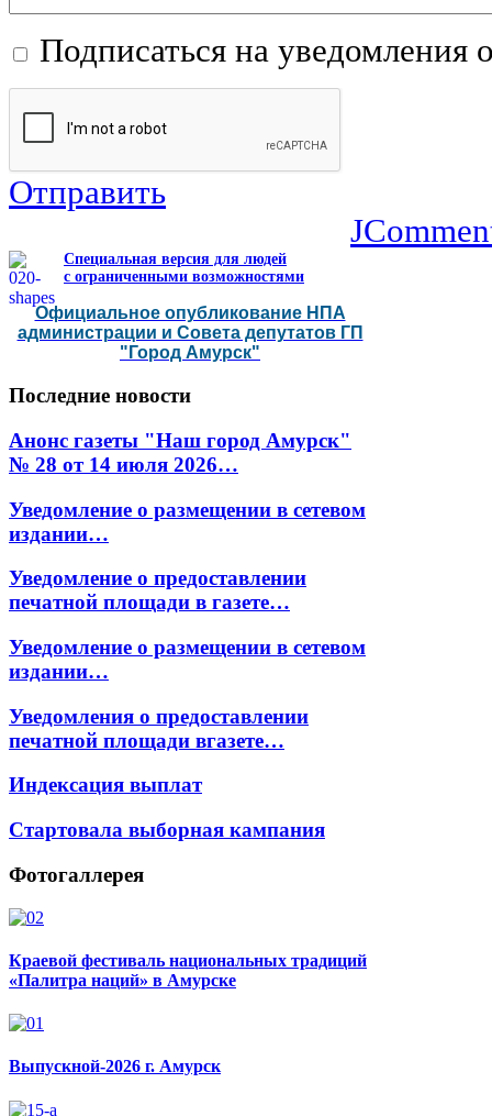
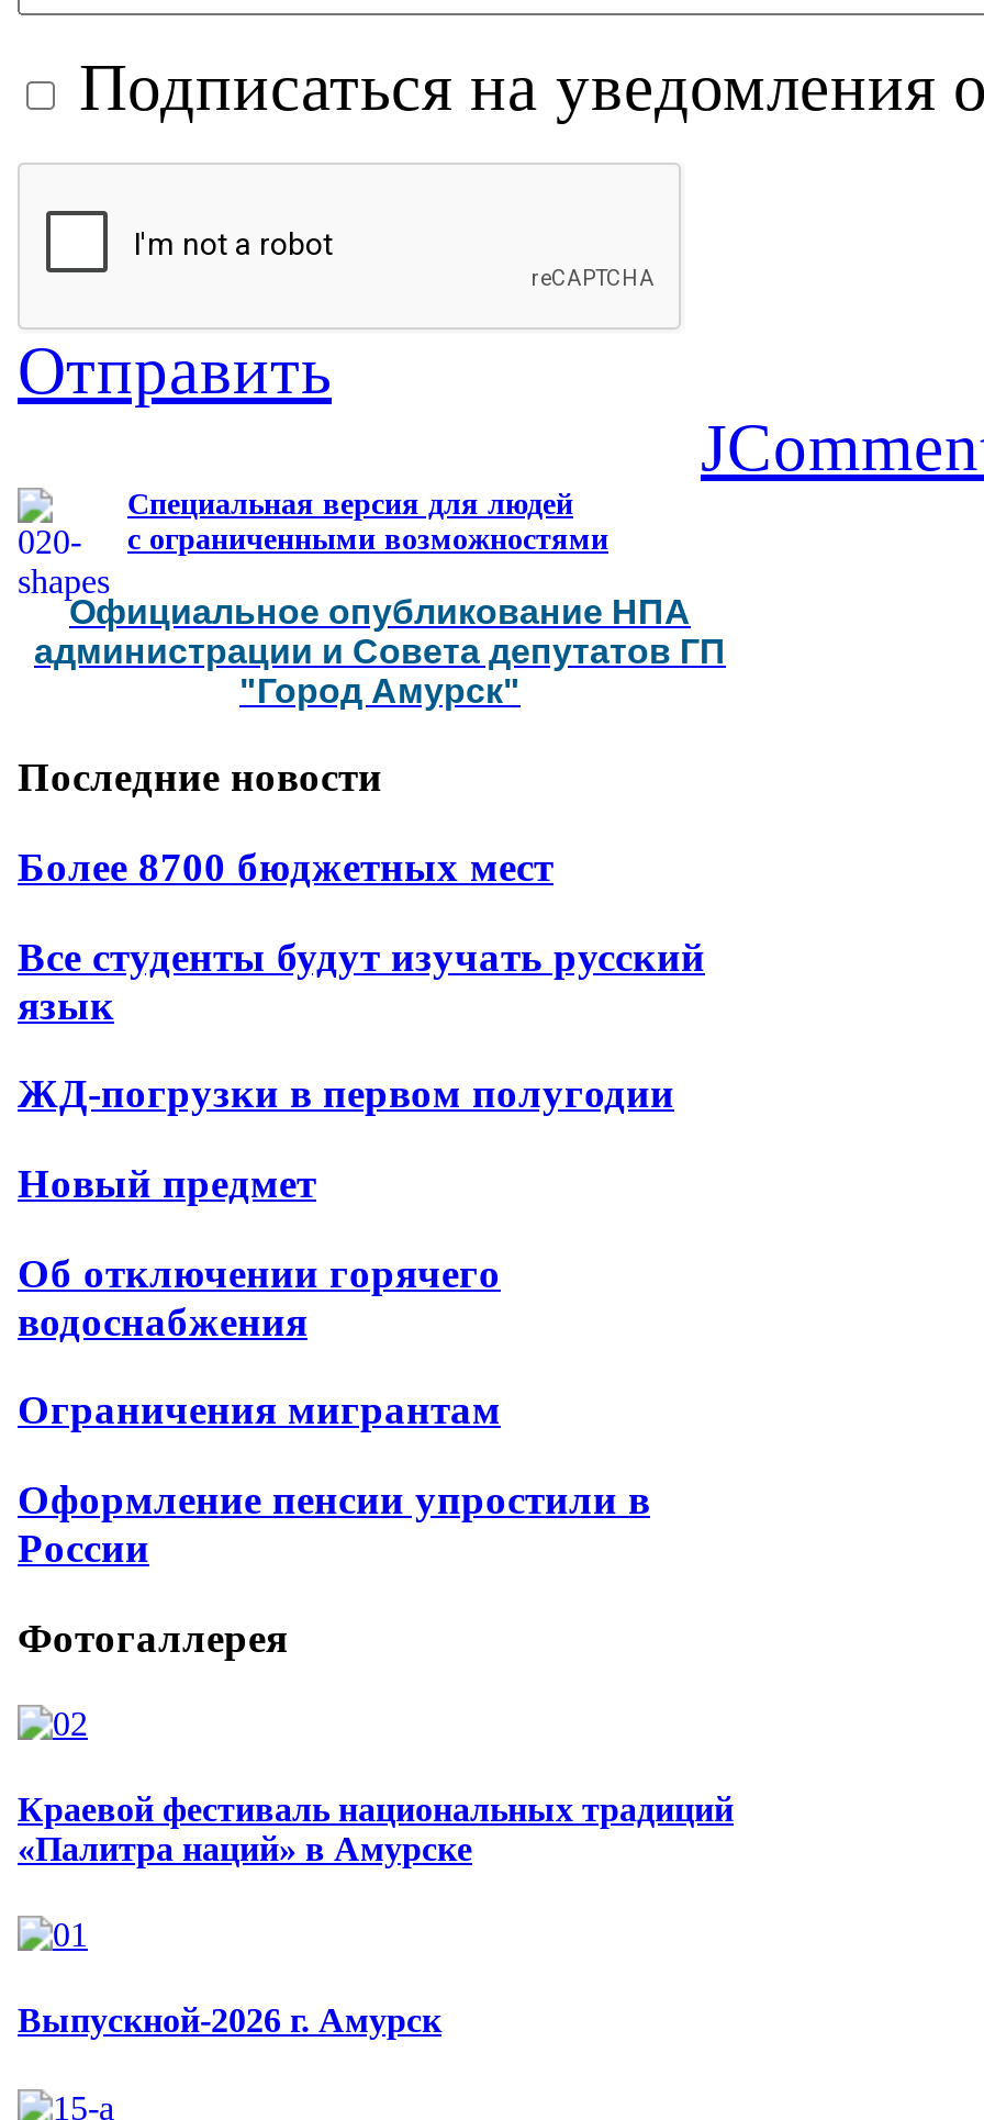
- Анонс газеты "Наш город Амурск"
- № 28 от 14 июля 2026…
+ Более 8700 бюджетных мест

- Уведомление о размещении в сетевом
- издании…
+ Все студенты будут изучать русский
+ язык

- Уведомление о предоставлении
- печатной площади в газете…
+ ЖД-погрузки в первом полугодии

- Уведомление о размещении в сетевом
- издании…
+ Новый предмет

- Уведомления о предоставлении
- печатной площади вгазете…
+ Об отключении горячего
+ водоснабжения

- Индексация выплат
+ Ограничения мигрантам

- Стартовала выборная кампания
+ Оформление пенсии упростили в
+ России
